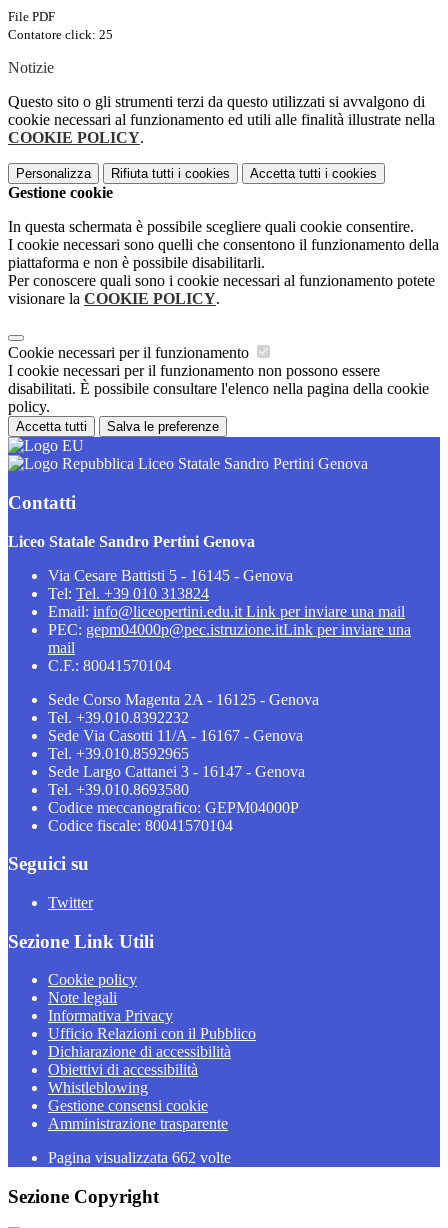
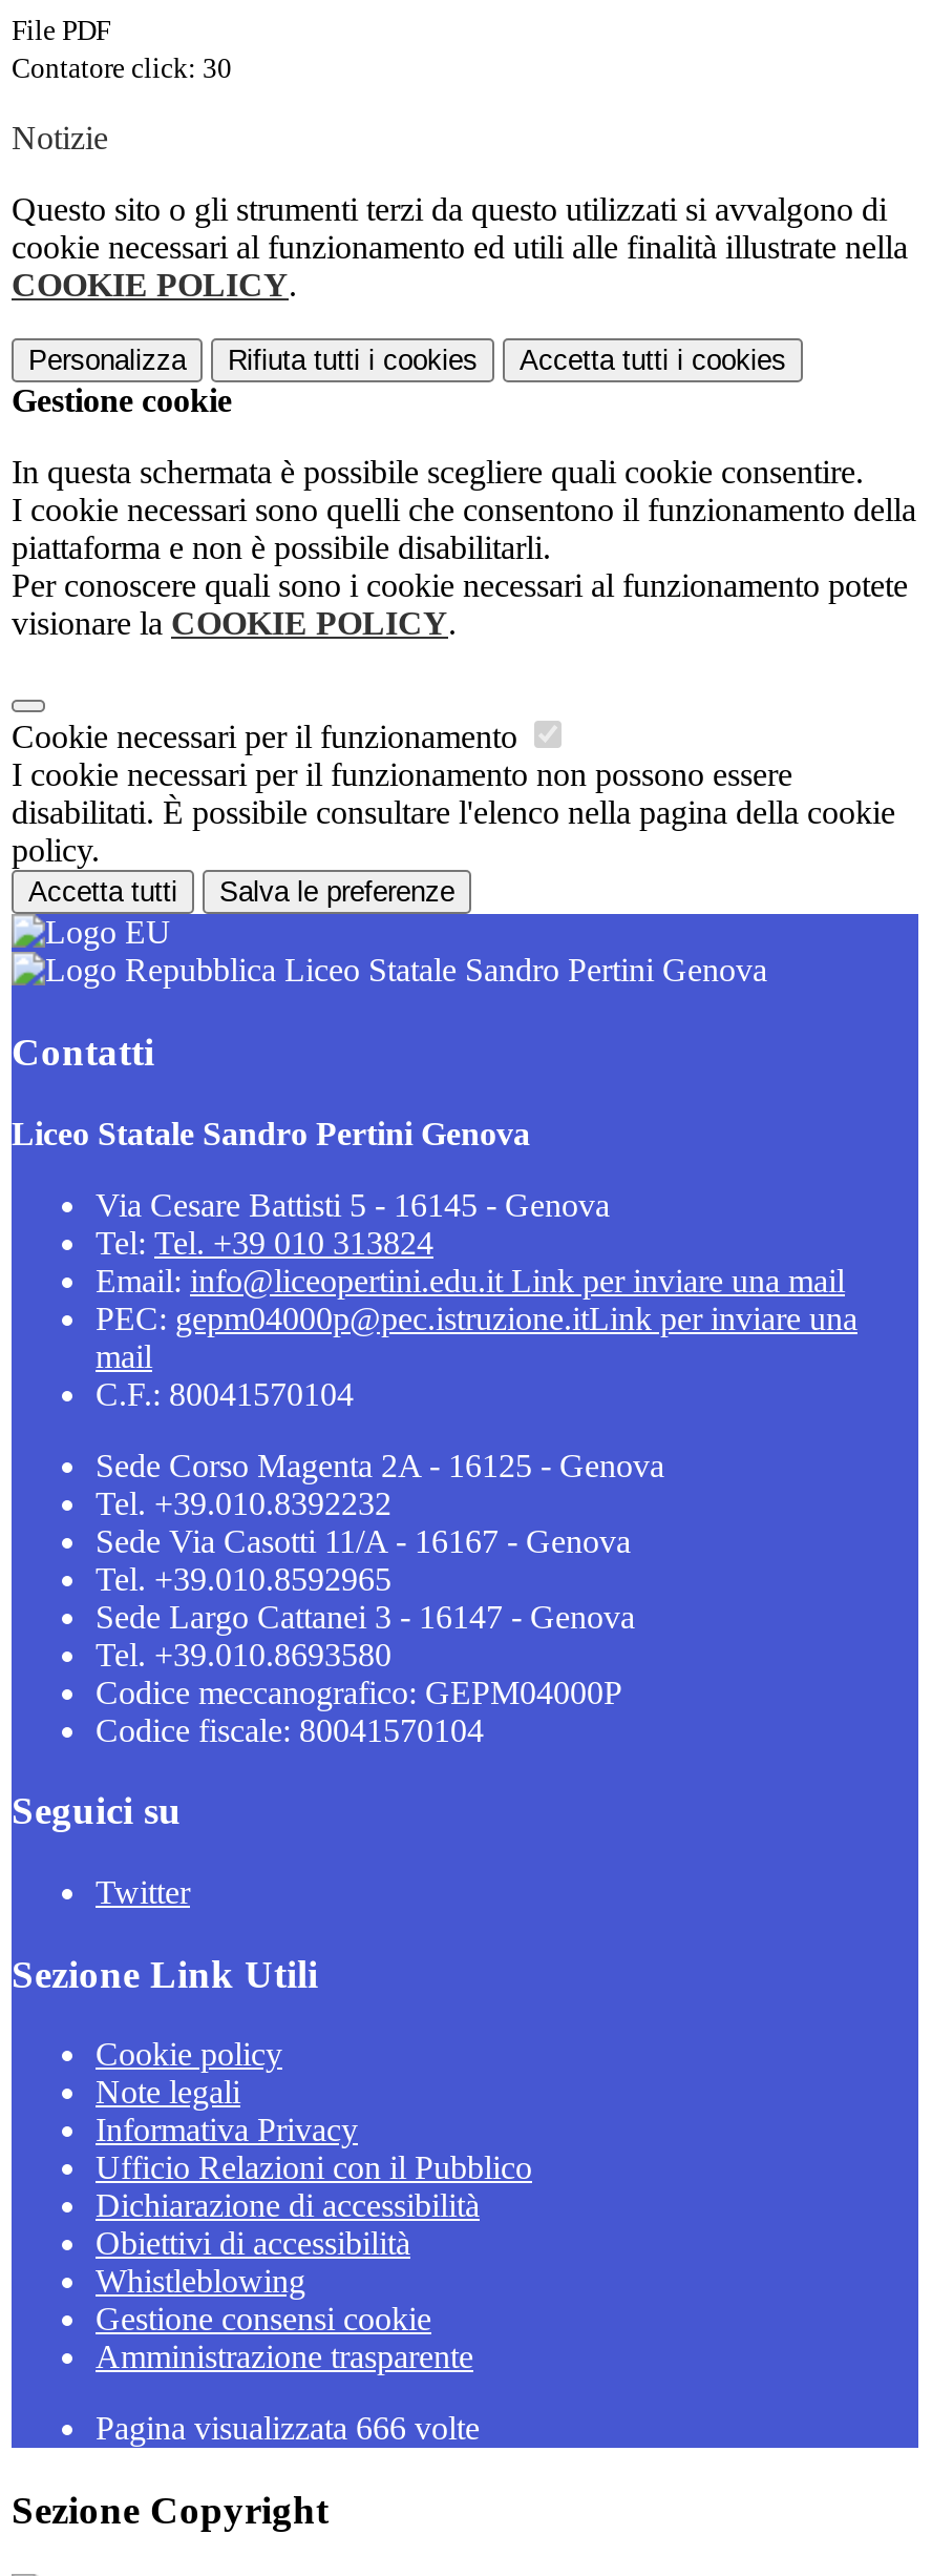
- Contatore click: 25
+ Contatore click: 30

- Pagina visualizzata 662 volte
+ Pagina visualizzata 666 volte
